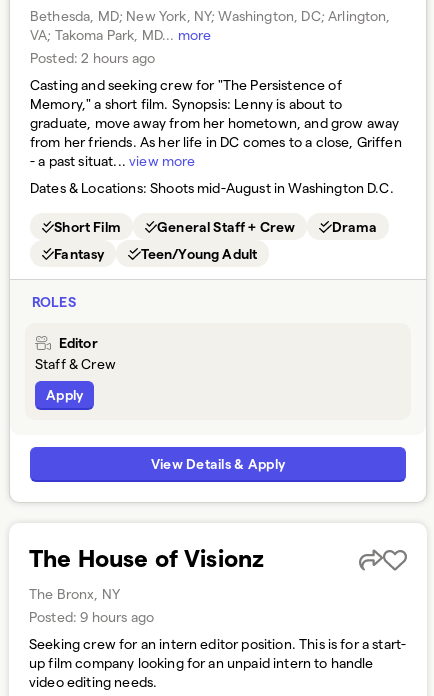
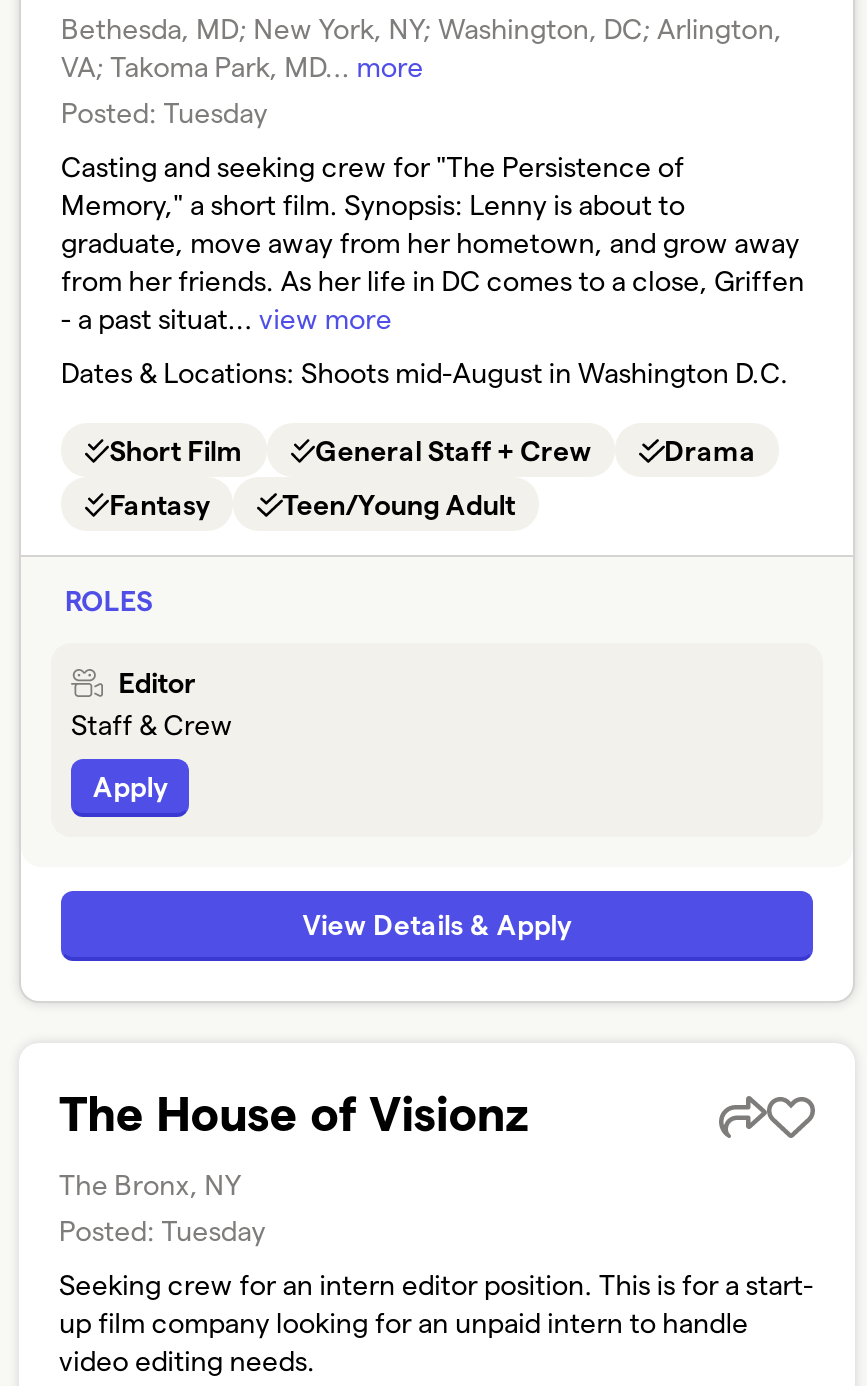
- Posted: 2 hours ago
+ Posted: Tuesday

- Posted: 9 hours ago
+ Posted: Tuesday
